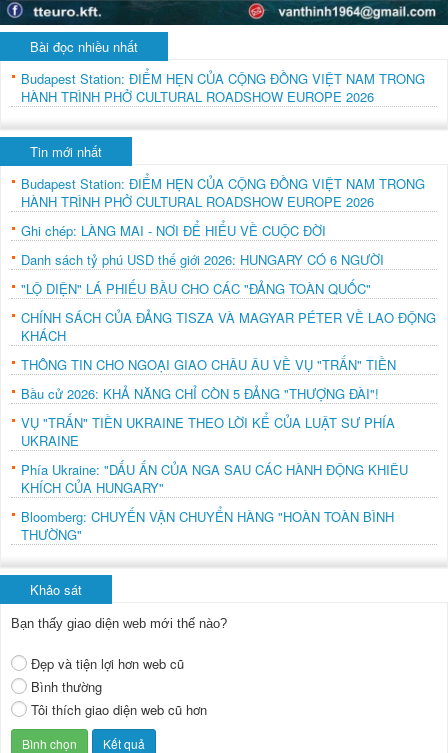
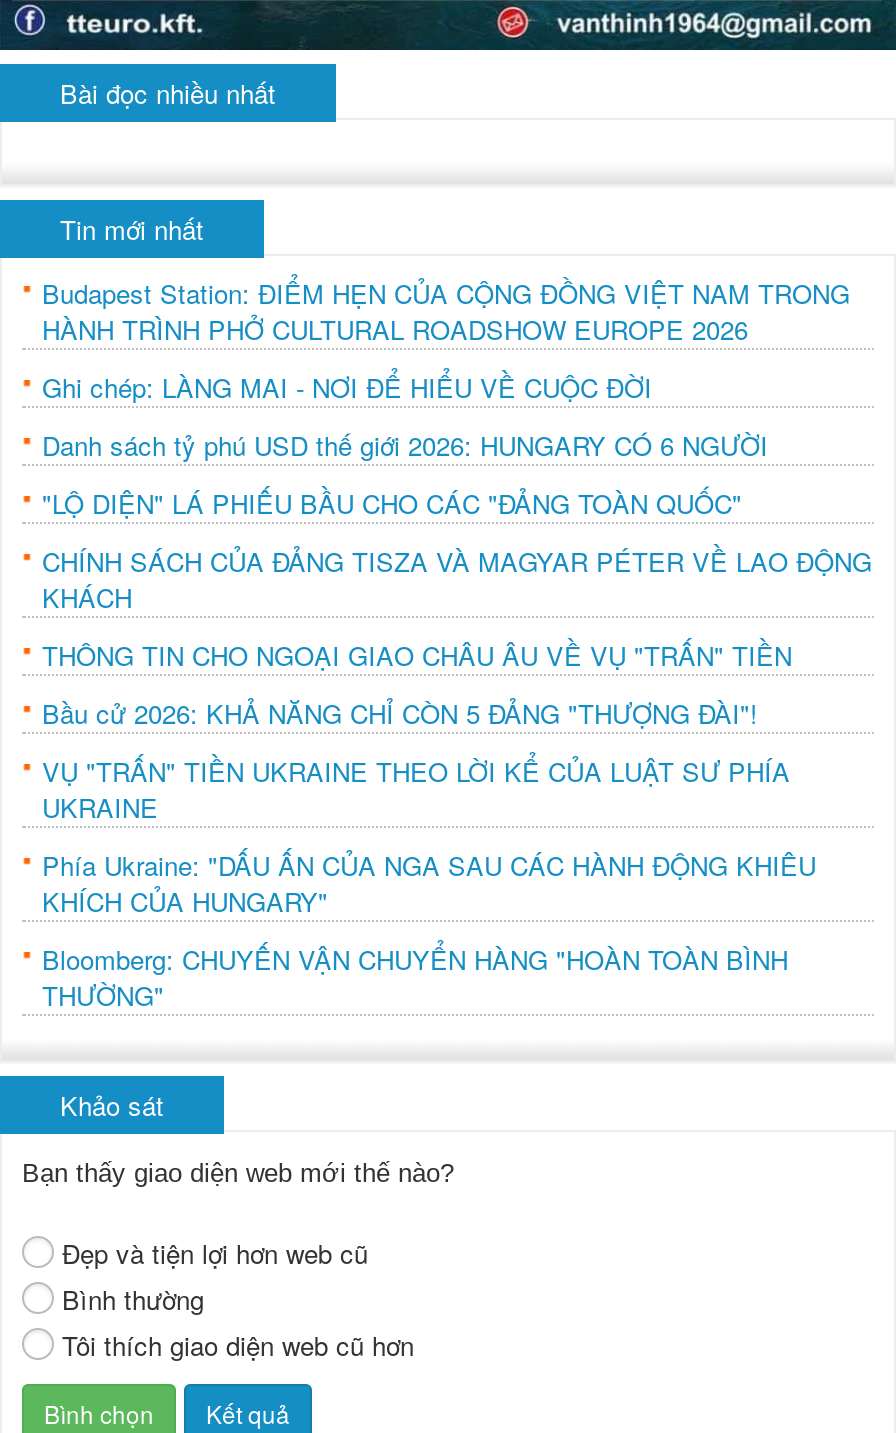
- Budapest Station: ĐIỂM HẸN CỦA CỘNG ĐỒNG VIỆT NAM TRONG
- HÀNH TRÌNH PHỞ CULTURAL ROADSHOW EUROPE 2026
